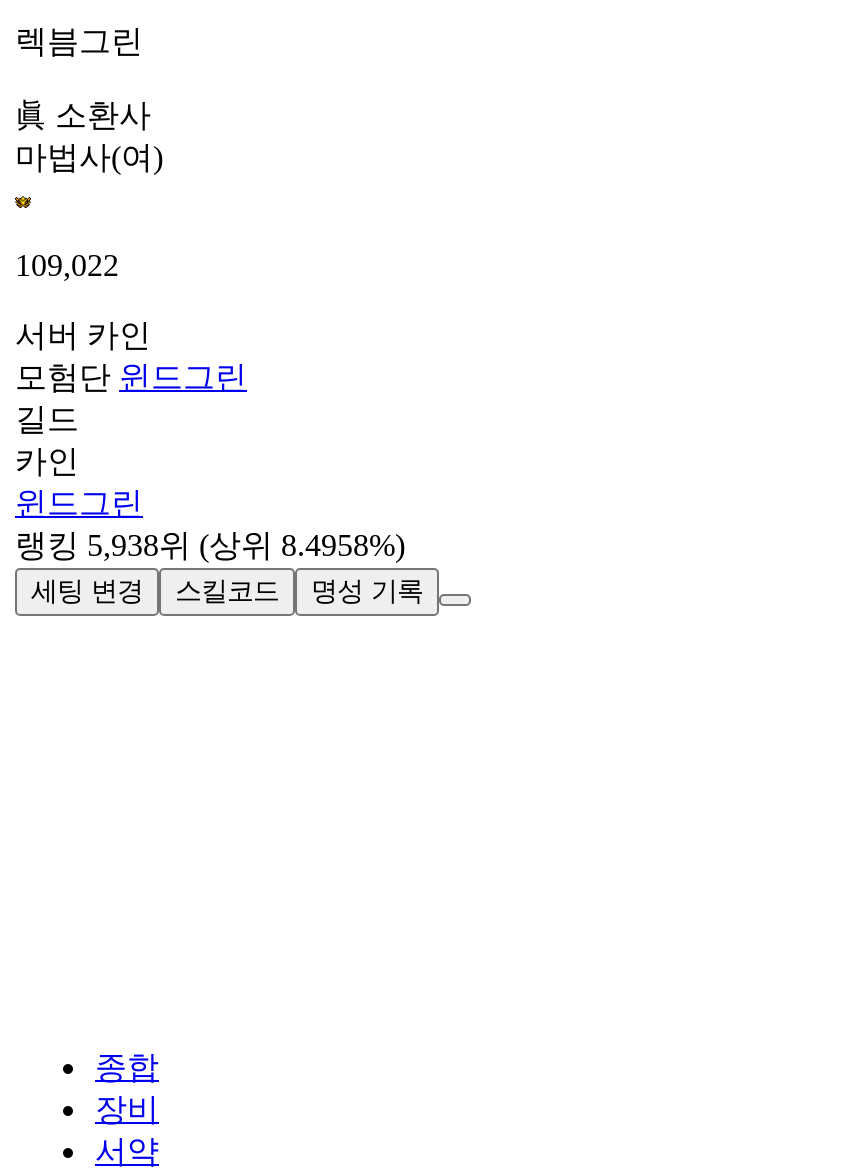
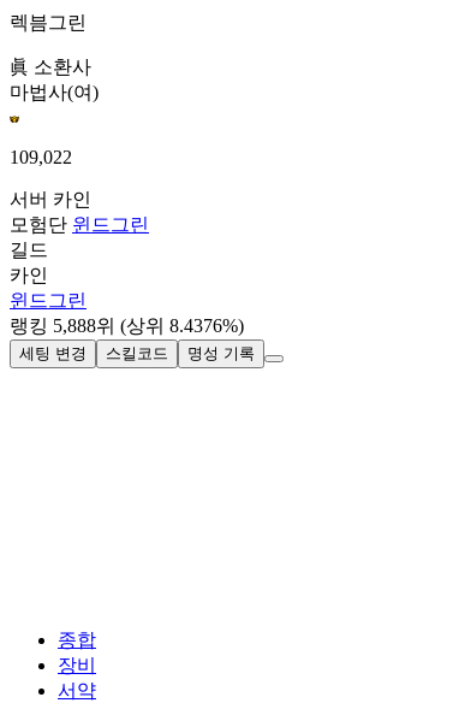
- 랭킹 5,938위 (상위 8.4958%)
+ 랭킹 5,888위 (상위 8.4376%)
